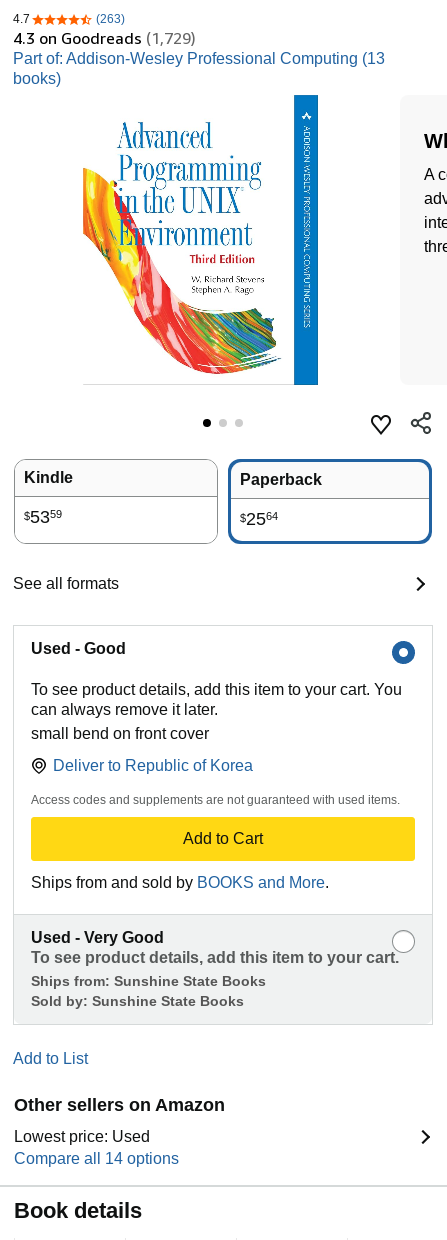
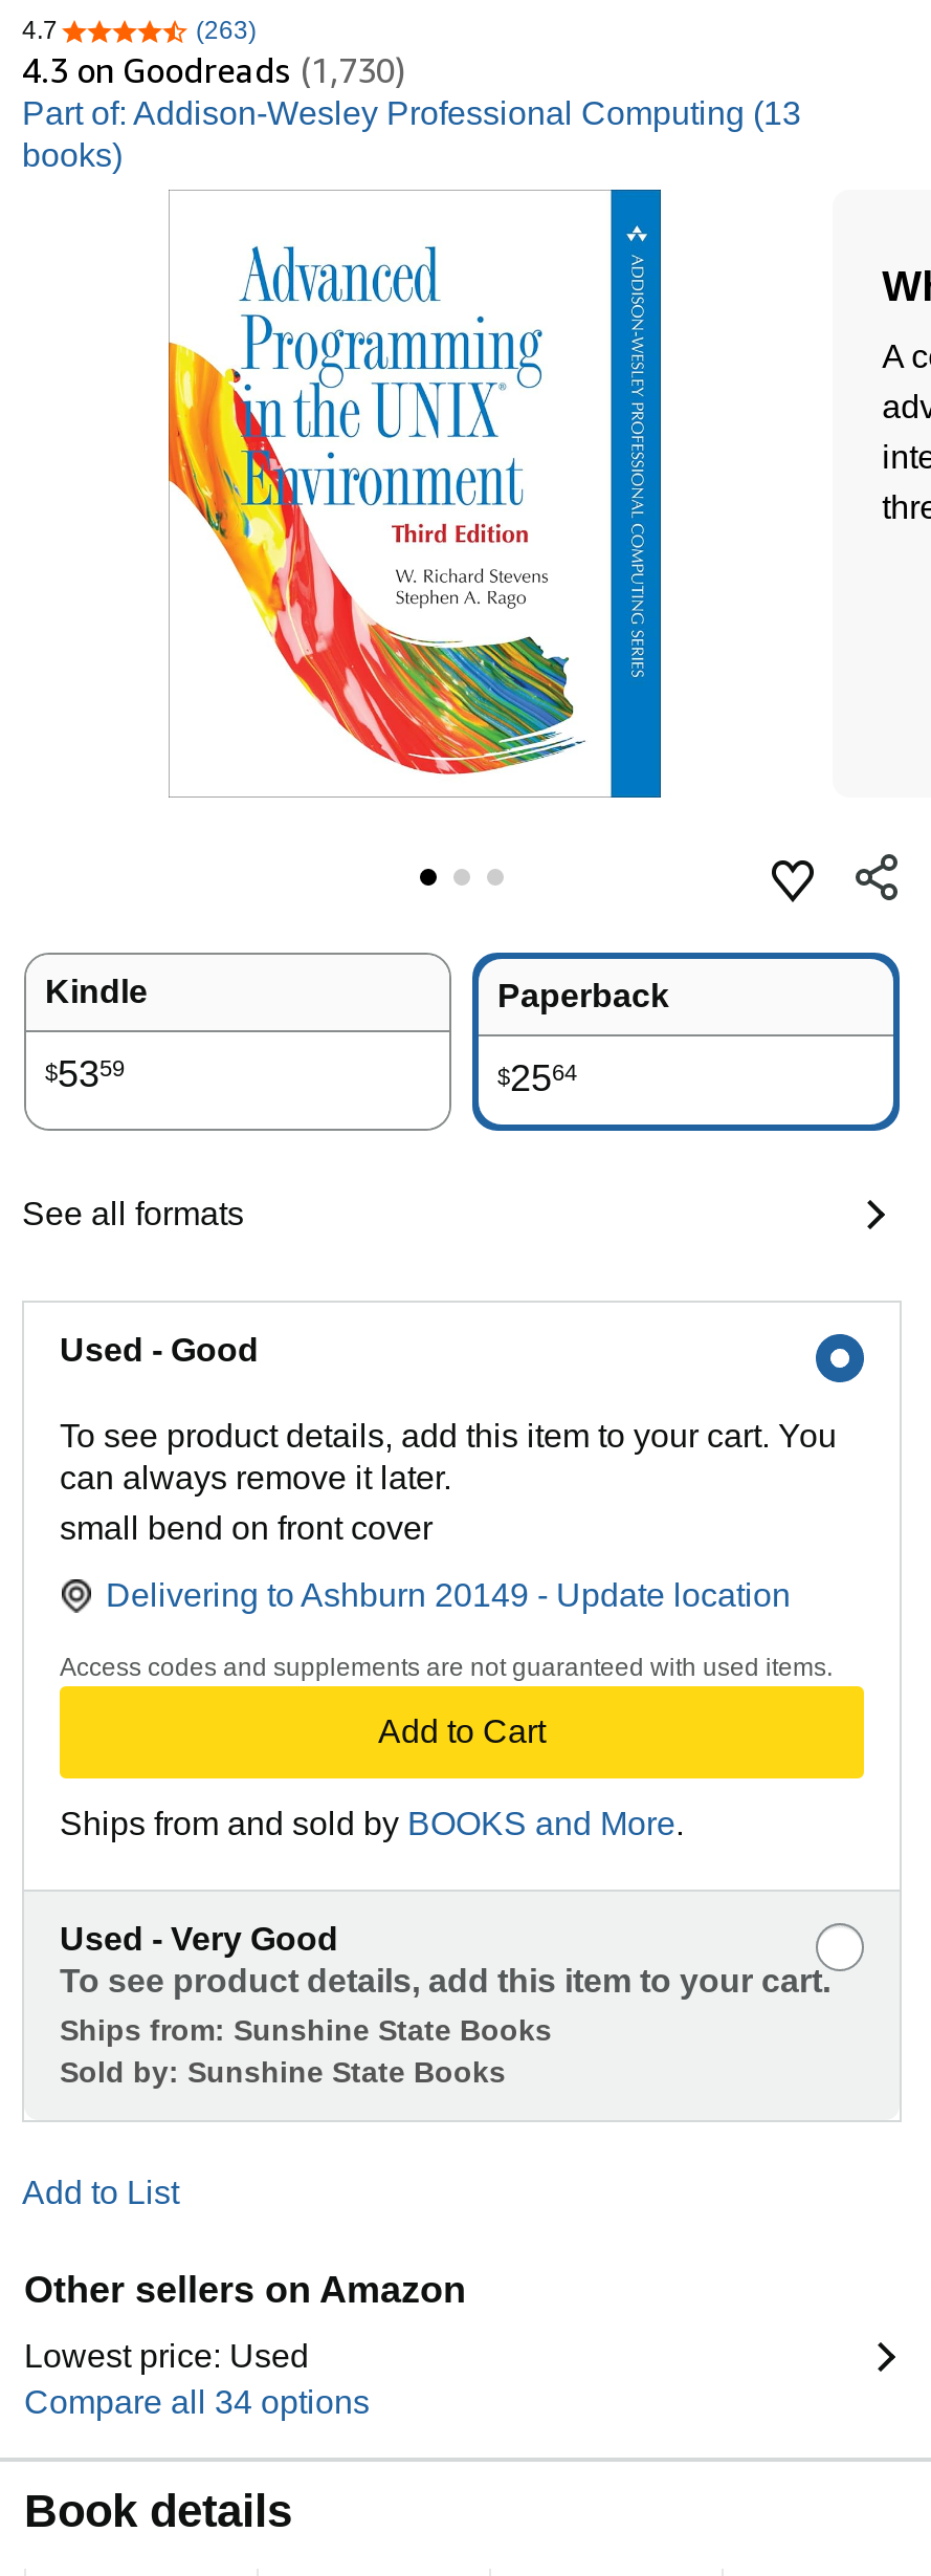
- 4.3 on Goodreads (1,729)
+ 4.3 on Goodreads (1,730)

- Deliver to Republic of Korea
+ Delivering to Ashburn 20149 - Update location

- Compare all 14 options
+ Compare all 34 options
